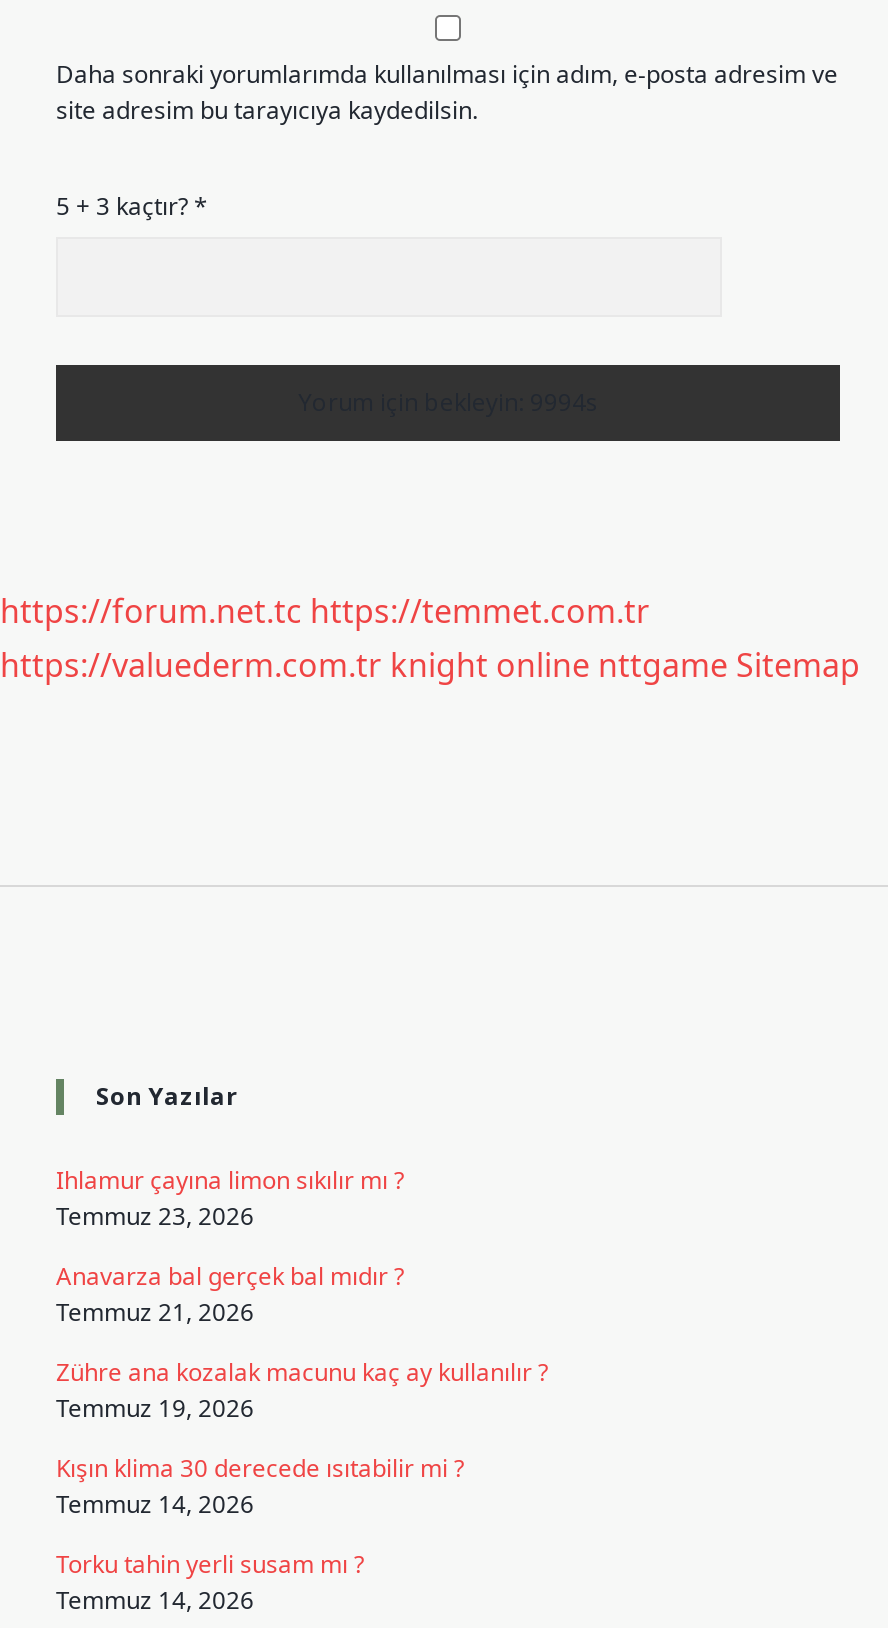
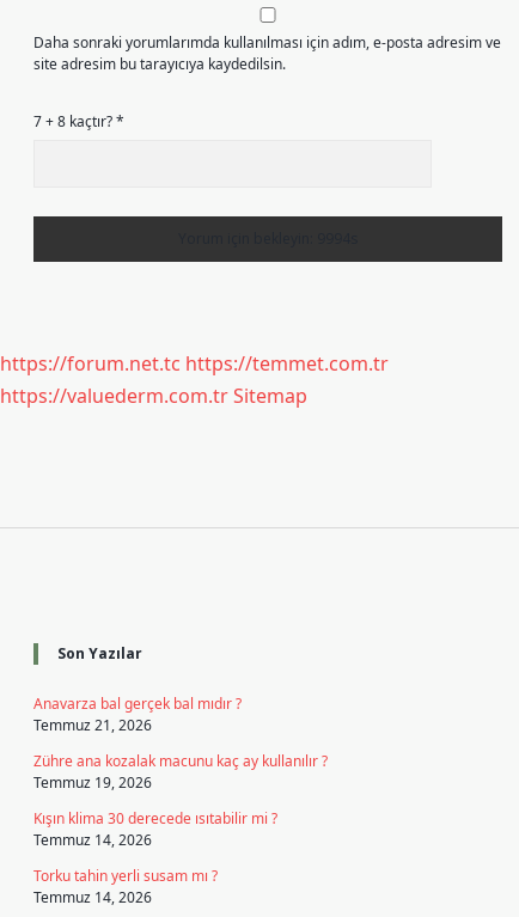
- 5 + 3 kaçtır? *
+ 7 + 8 kaçtır? *

- https://valuederm.com.tr knight online nttgame Sitemap
+ https://valuederm.com.tr Sitemap

- Ihlamur çayına limon sıkılır mı ?
- Temmuz 23, 2026
